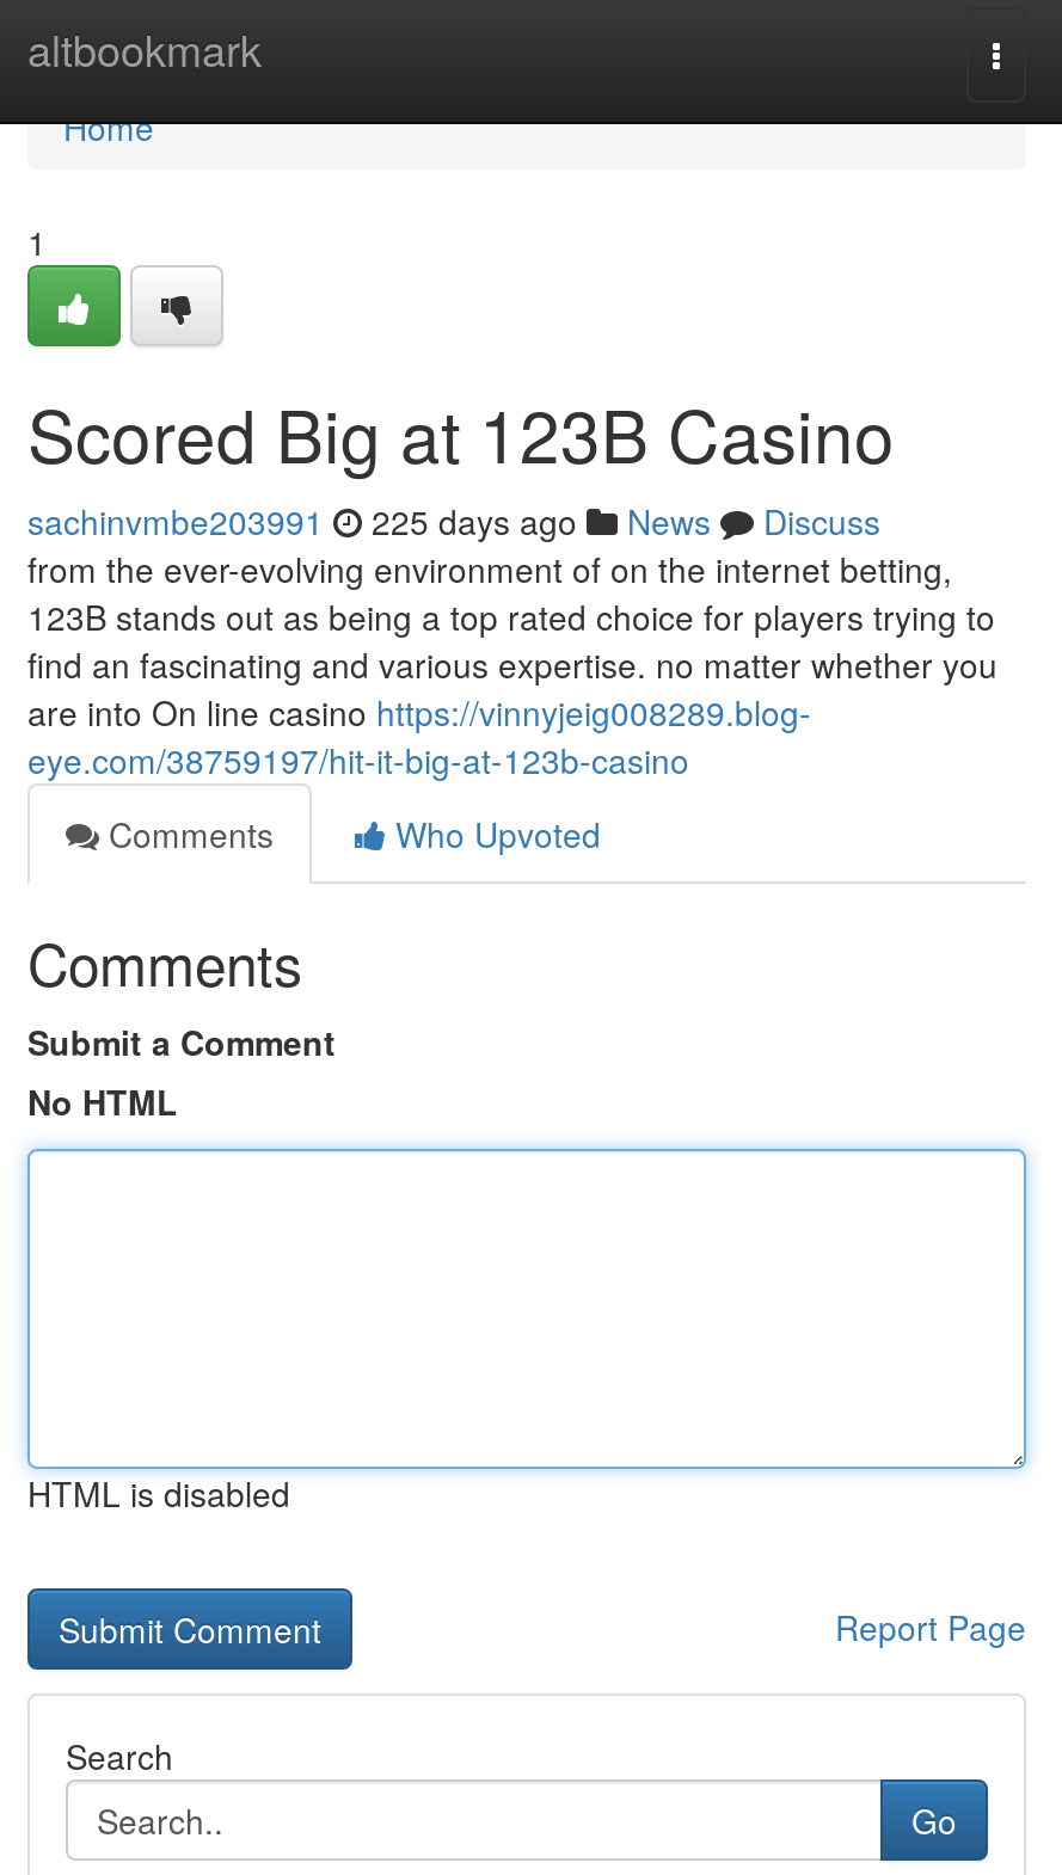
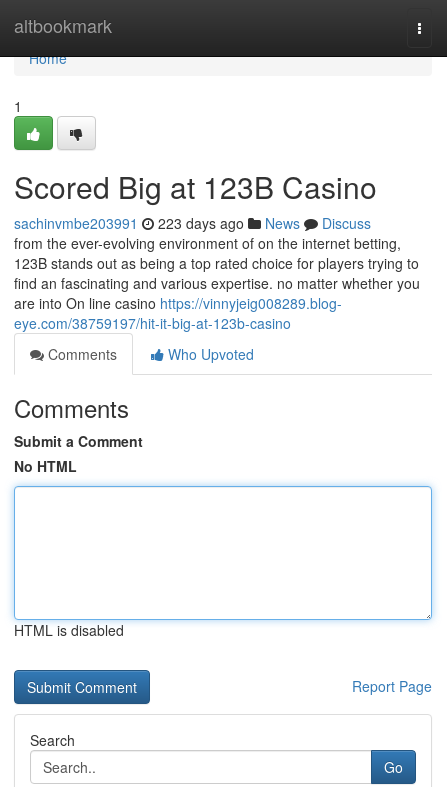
- sachinvmbe203991 225 days ago News Discuss
+ sachinvmbe203991 223 days ago News Discuss
